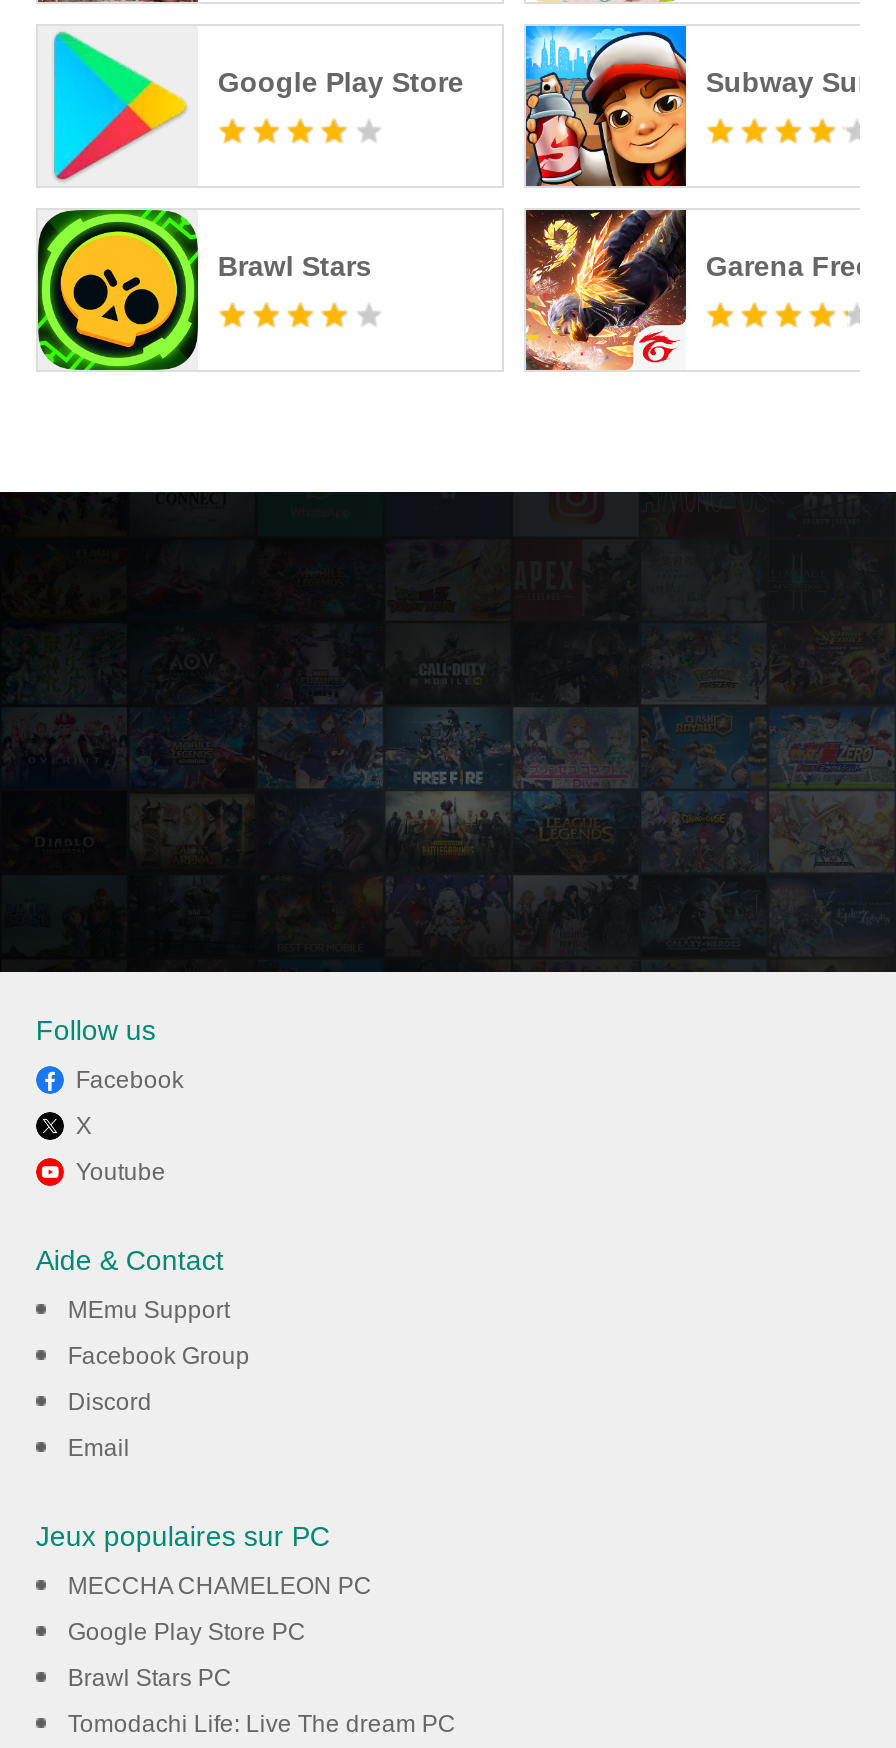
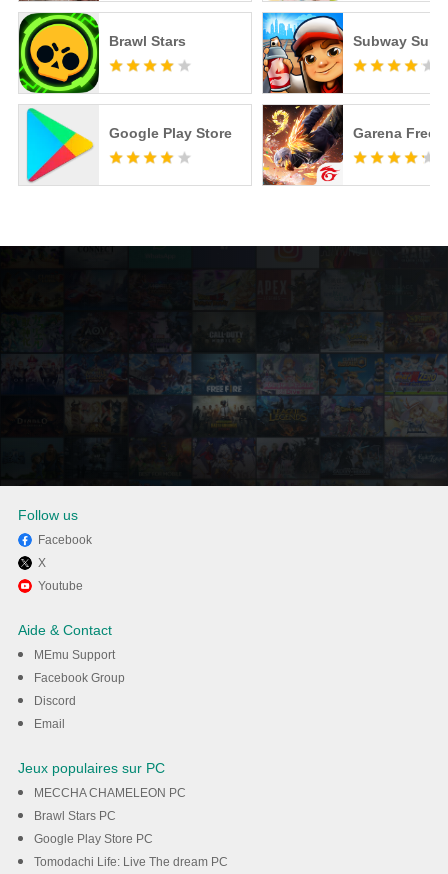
moved down: [image] | Google Play Store

moved up: [image] | Brawl Stars

moved down: Google Play Store PC

moved up: Brawl Stars PC
